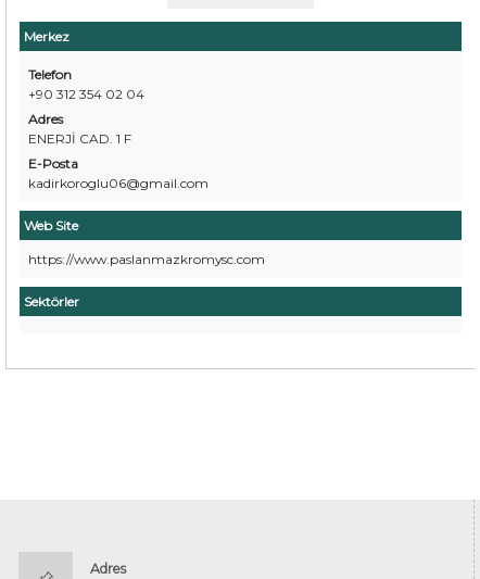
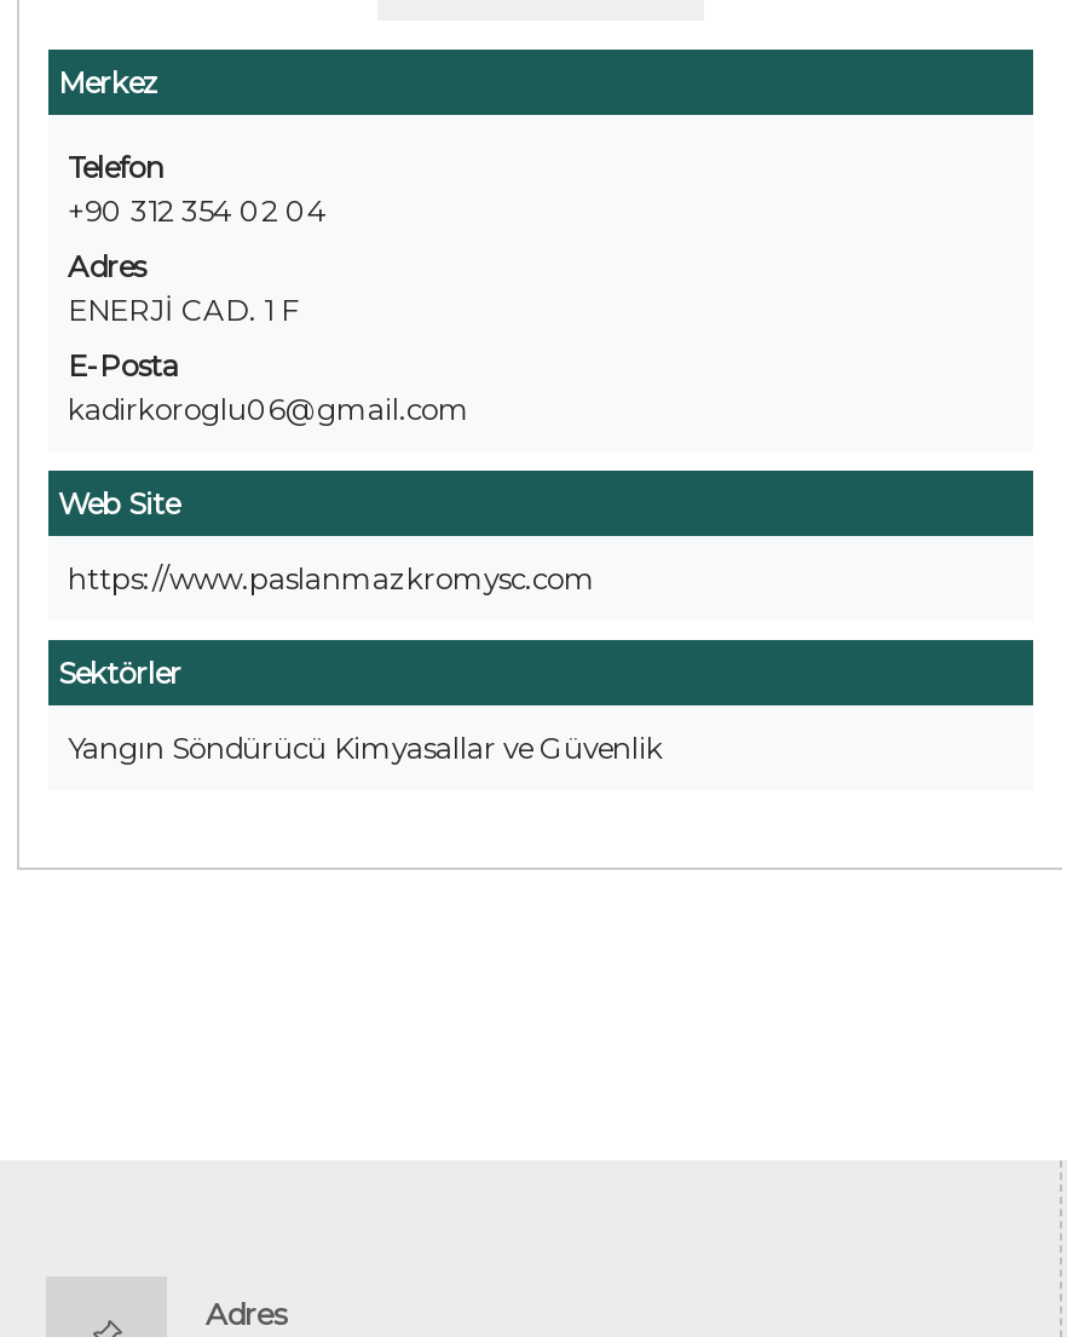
+ Yangın Söndürücü Kimyasallar ve Güvenlik
